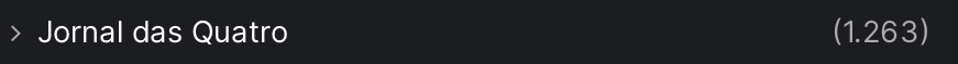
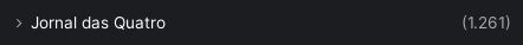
- (1.263)
+ (1.261)
